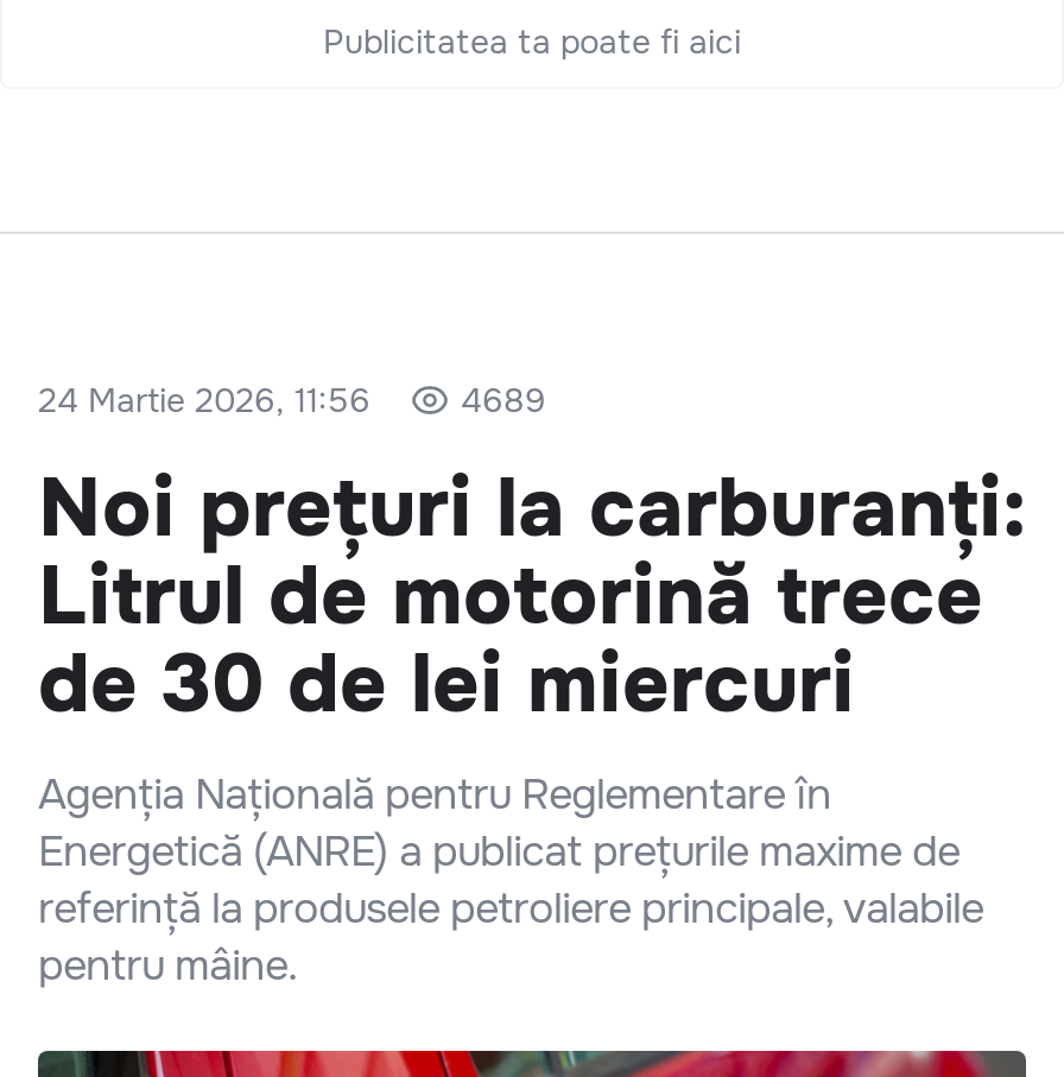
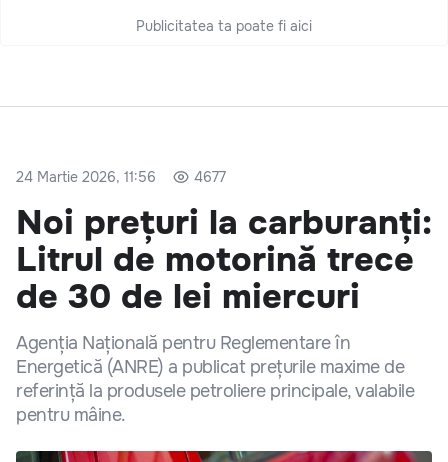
- 4689
+ 4677
